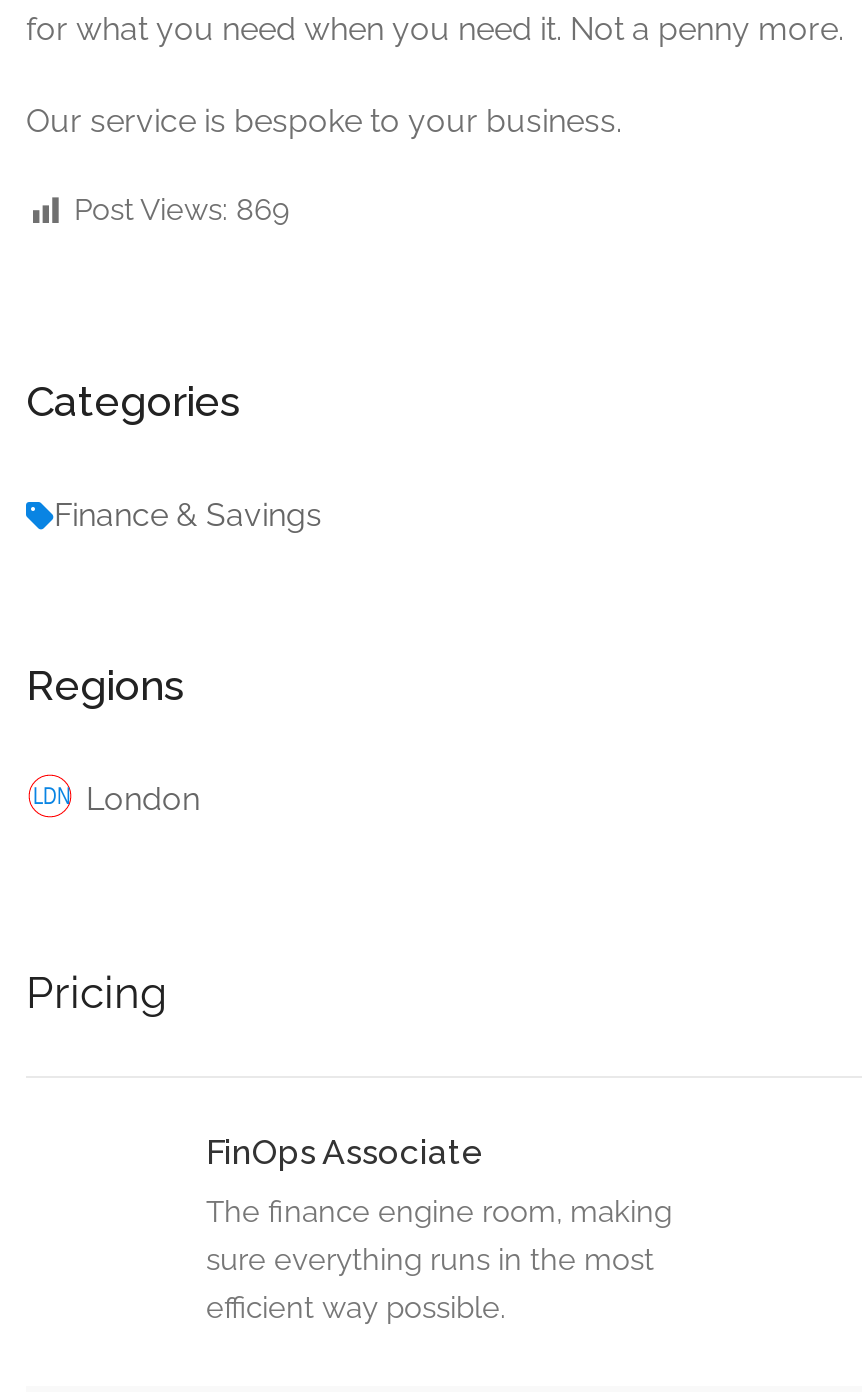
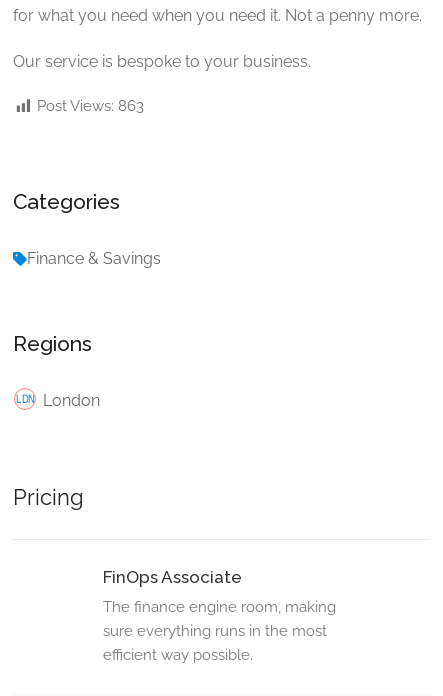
- Post Views: 869
+ Post Views: 863
